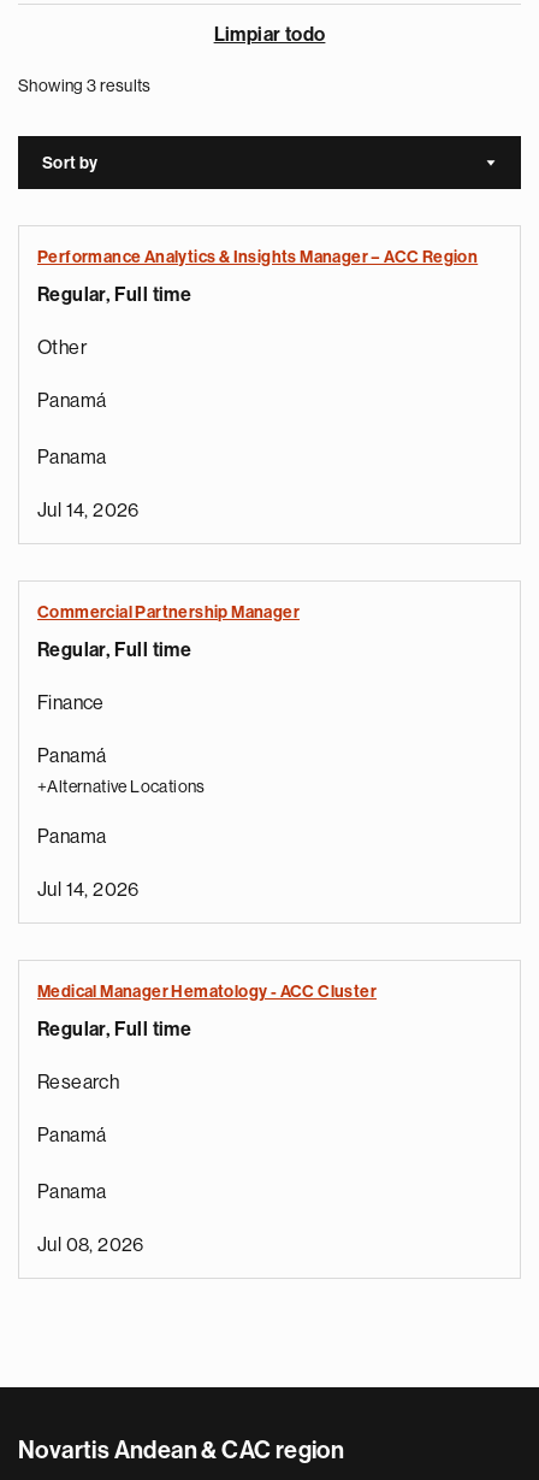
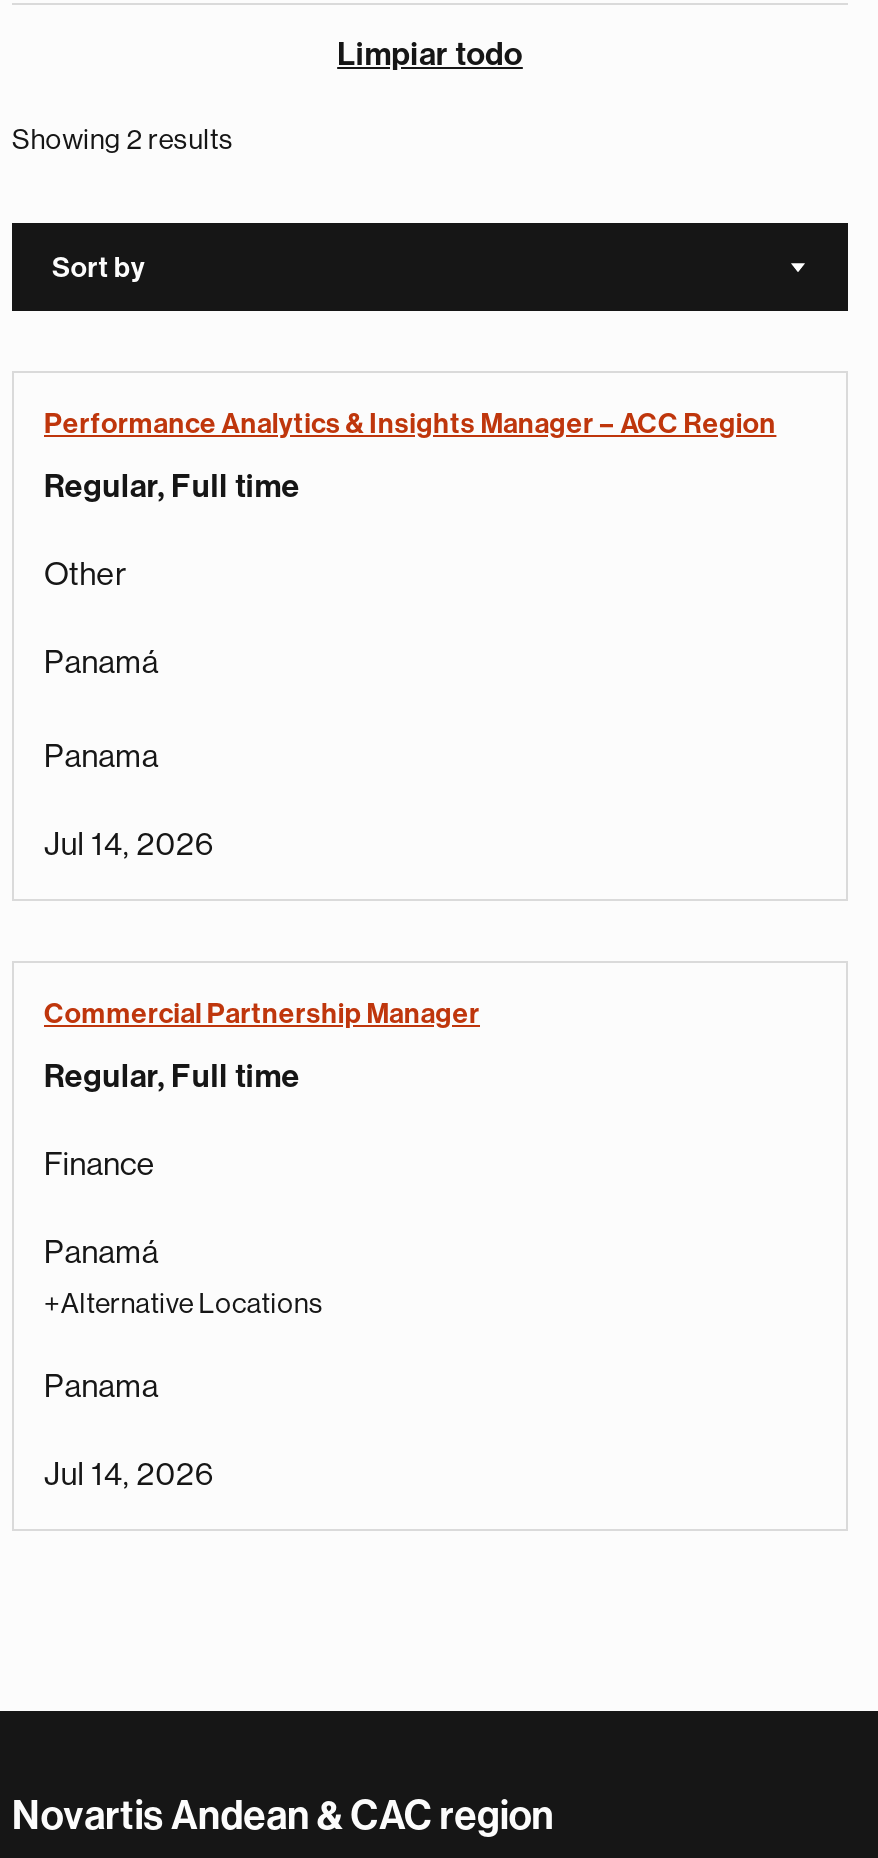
- Showing 3 results
+ Showing 2 results

- Medical Manager Hematology - ACC Cluster
- Regular, Full time
- Research
- Panamá
- Panama
- Jul 08, 2026
